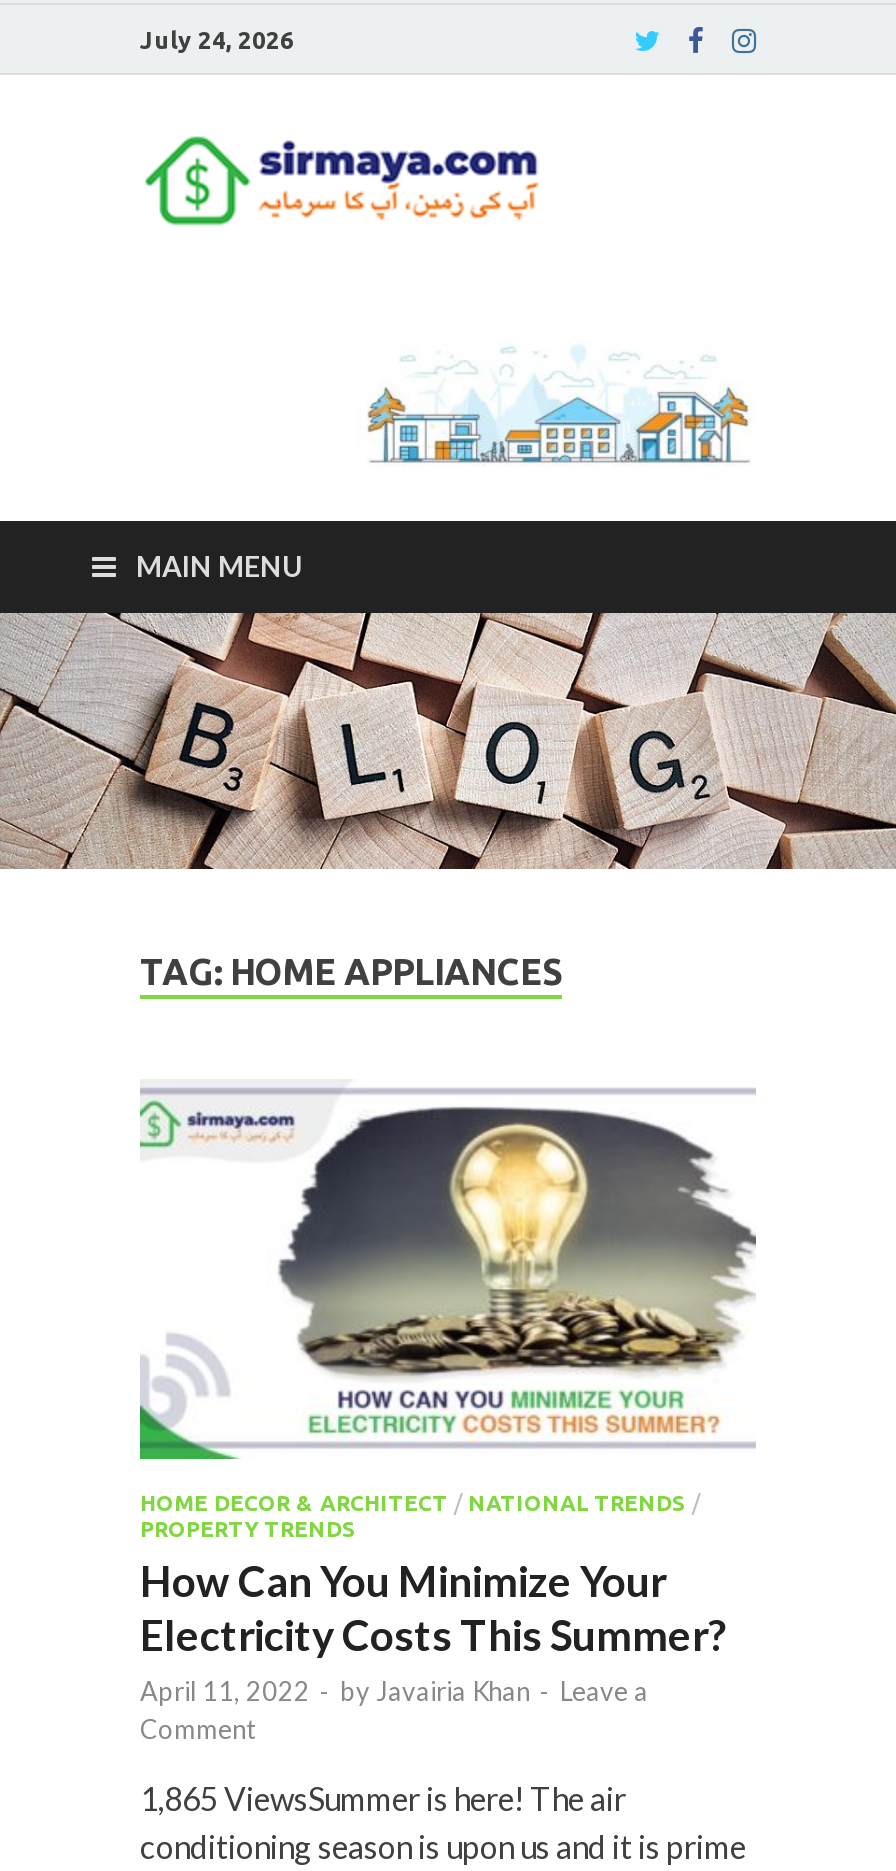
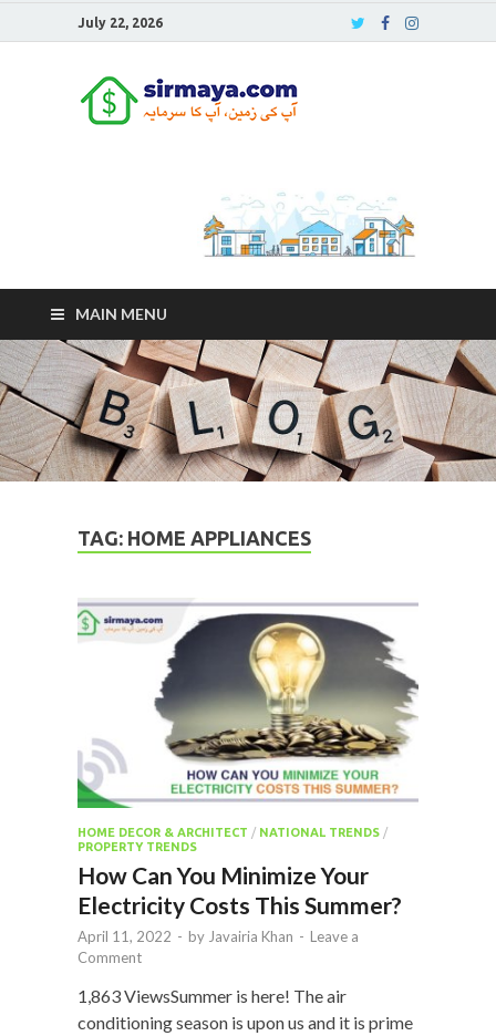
- July 24, 2026
+ July 22, 2026

- 1,865 ViewsSummer is here! The air
+ 1,863 ViewsSummer is here! The air
